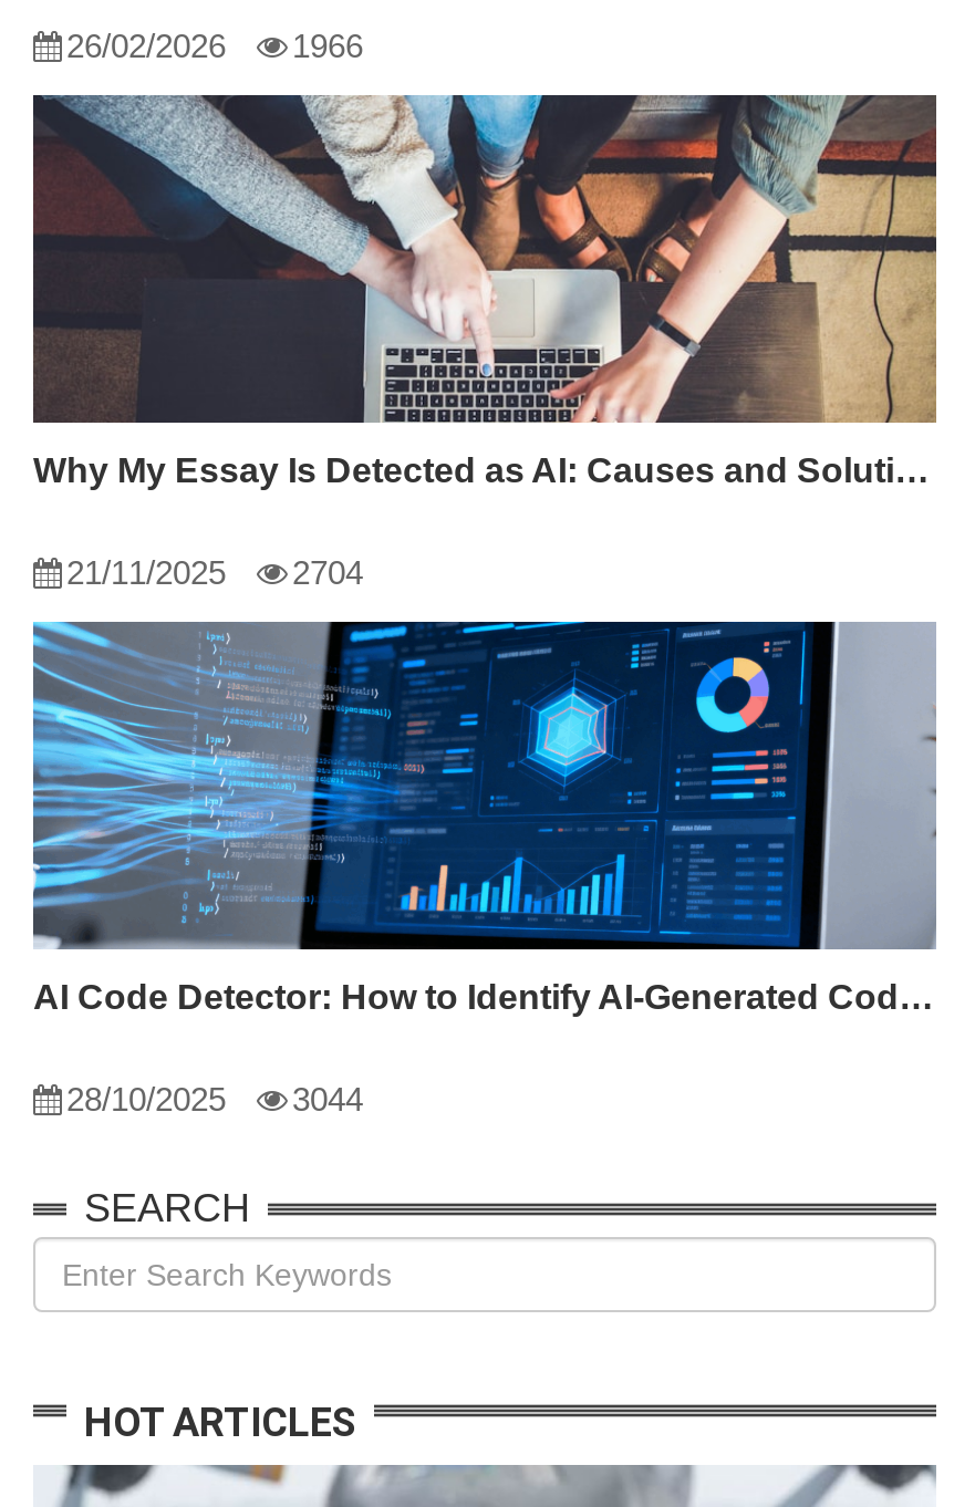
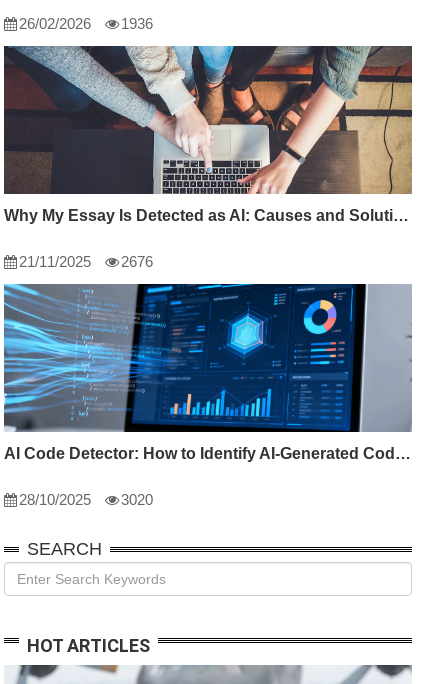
- 26/02/2026 1966
+ 26/02/2026 1936

- 21/11/2025 2704
+ 21/11/2025 2676

- 28/10/2025 3044
+ 28/10/2025 3020
